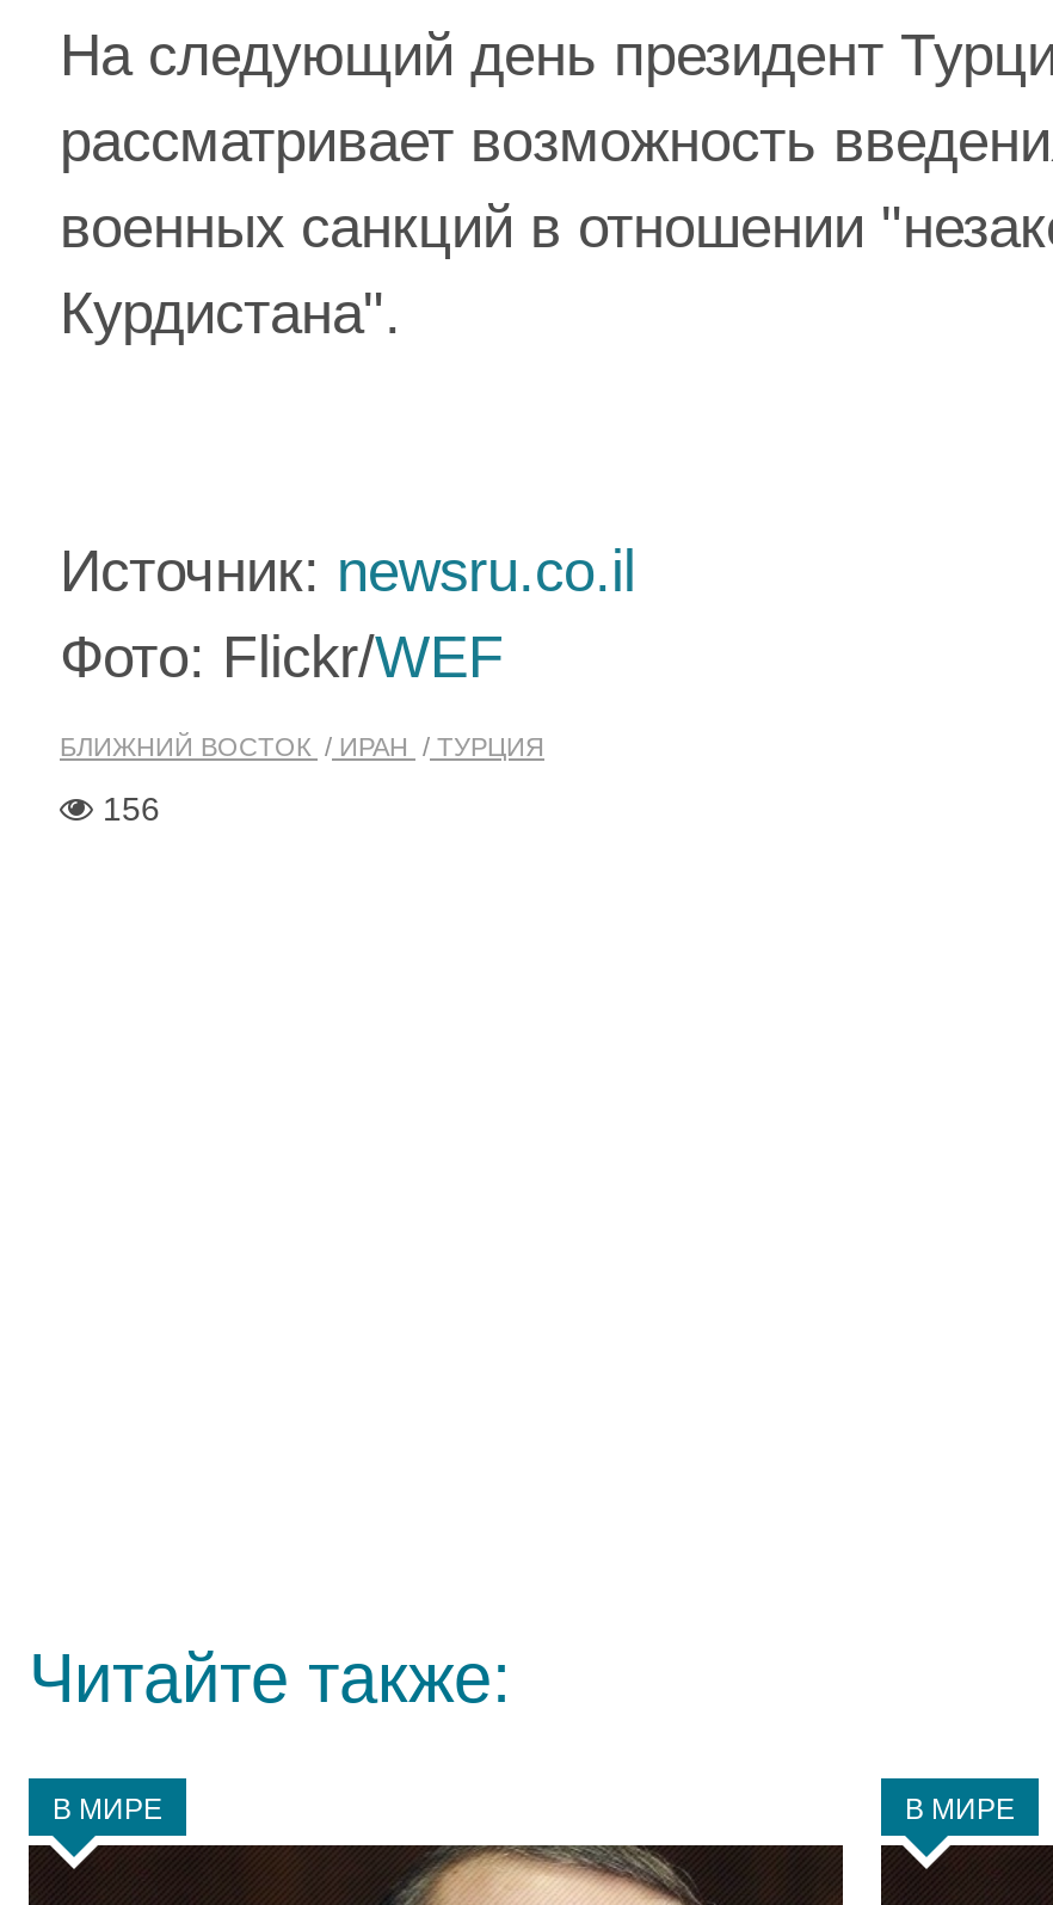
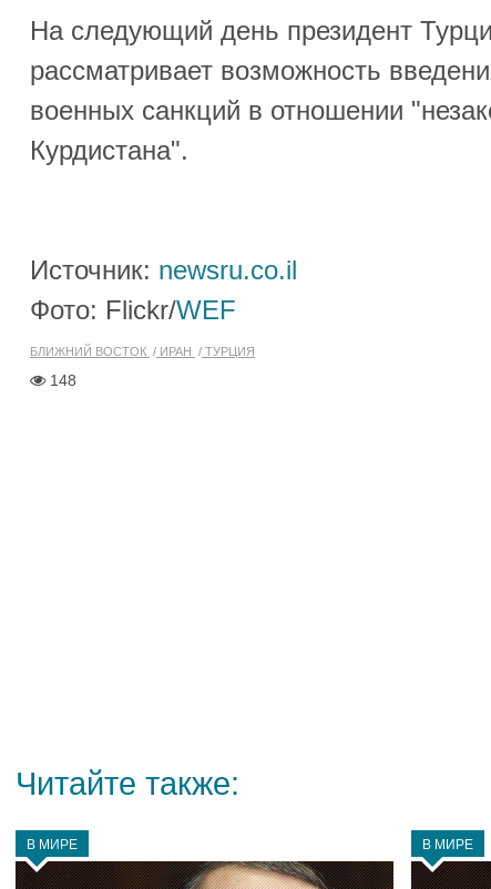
- 156
+ 148
